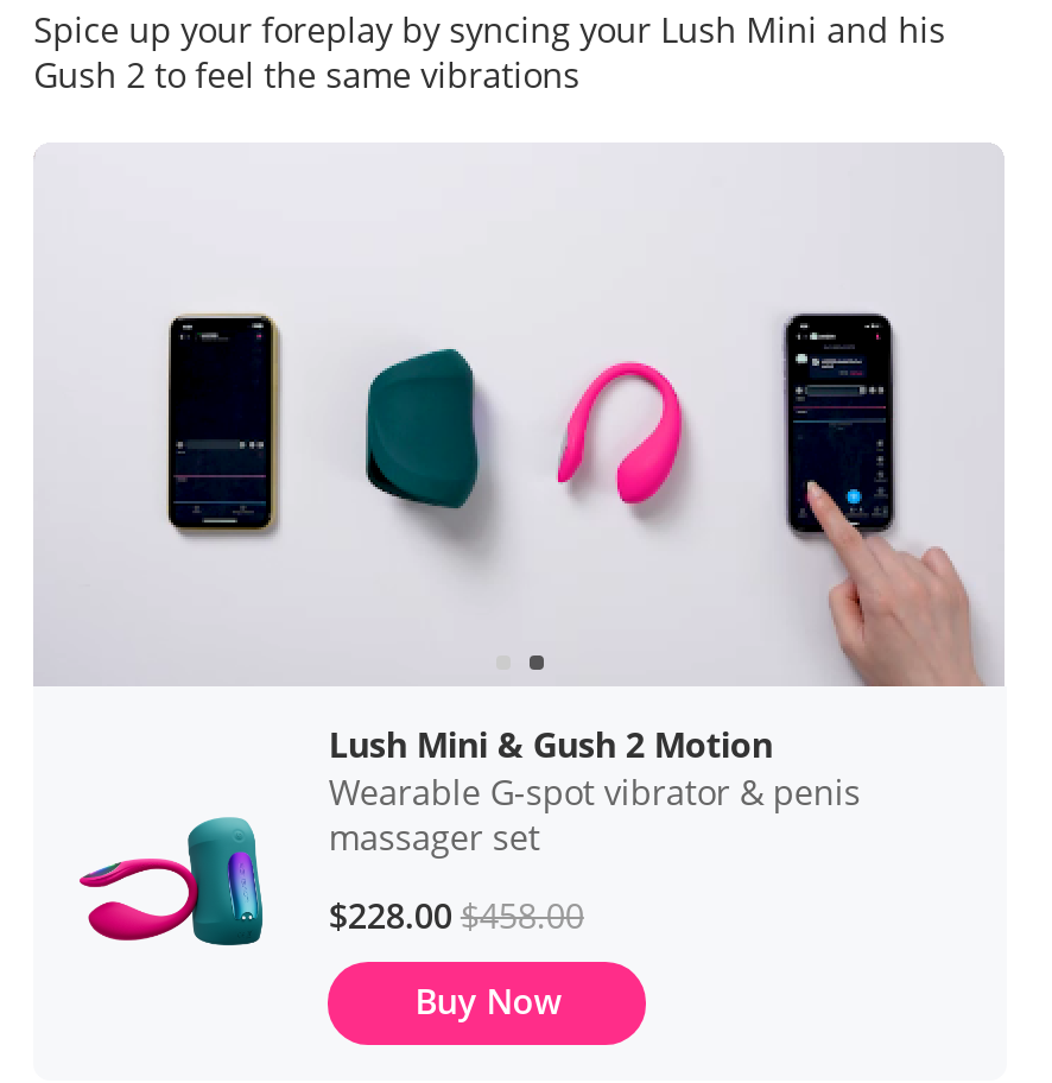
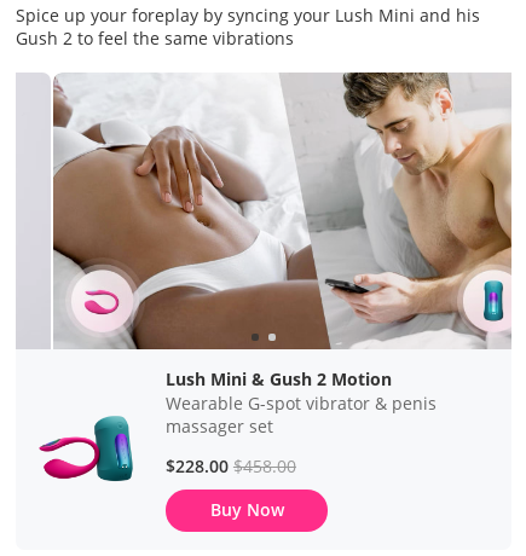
- [image]
+ [image]
